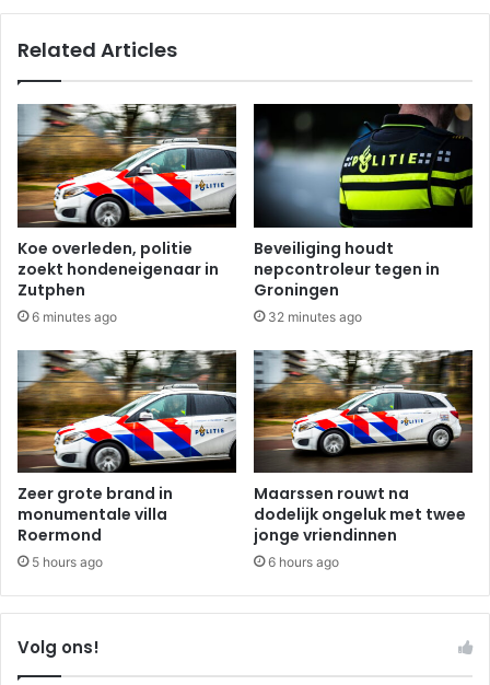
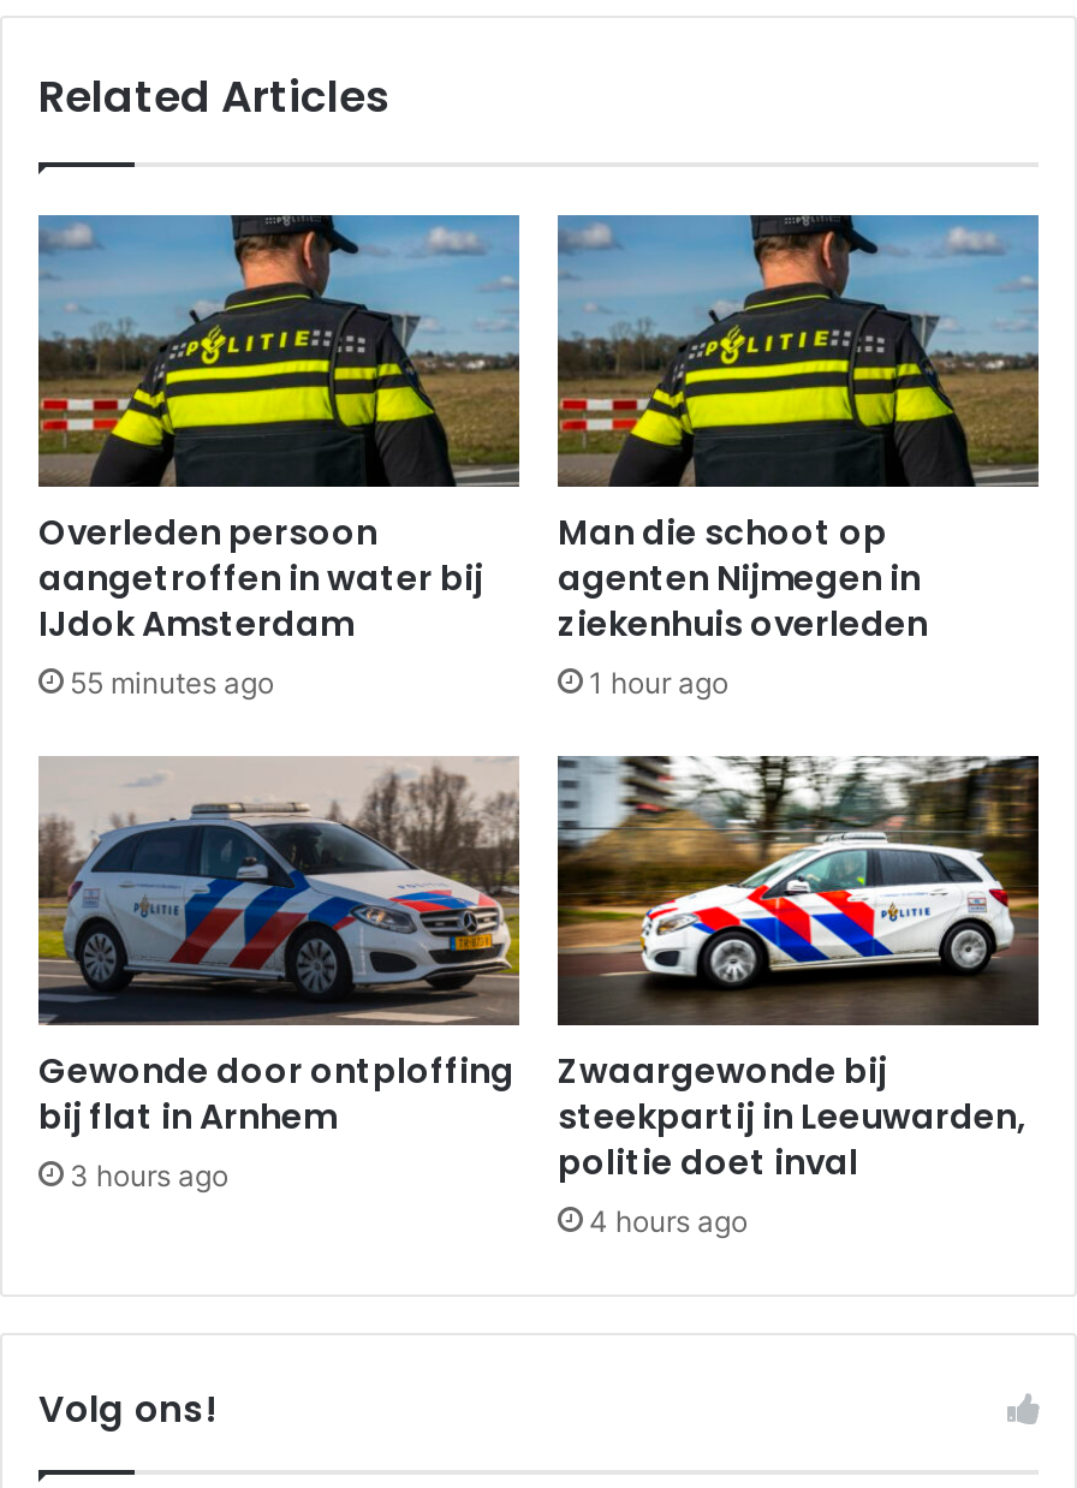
- [image]
- Koe overleden, politie
- zoekt hondeneigenaar in
- Zutphen
- 6 minutes ago
+ [image]
+ Overleden persoon
+ aangetroffen in water bij
+ IJdok Amsterdam
+ 55 minutes ago

- [image]
- Beveiliging houdt
- nepcontroleur tegen in
- Groningen
- 32 minutes ago
+ [image]
+ Man die schoot op
+ agenten Nijmegen in
+ ziekenhuis overleden
+ 1 hour ago

- [image]
- Zeer grote brand in
- monumentale villa
- Roermond
- 5 hours ago
+ [image]
+ Gewonde door ontploffing
+ bij flat in Arnhem
+ 3 hours ago

- Maarssen rouwt na
- dodelijk ongeluk met twee
- jonge vriendinnen
- 6 hours ago
+ Zwaargewonde bij
+ steekpartij in Leeuwarden,
+ politie doet inval
+ 4 hours ago
